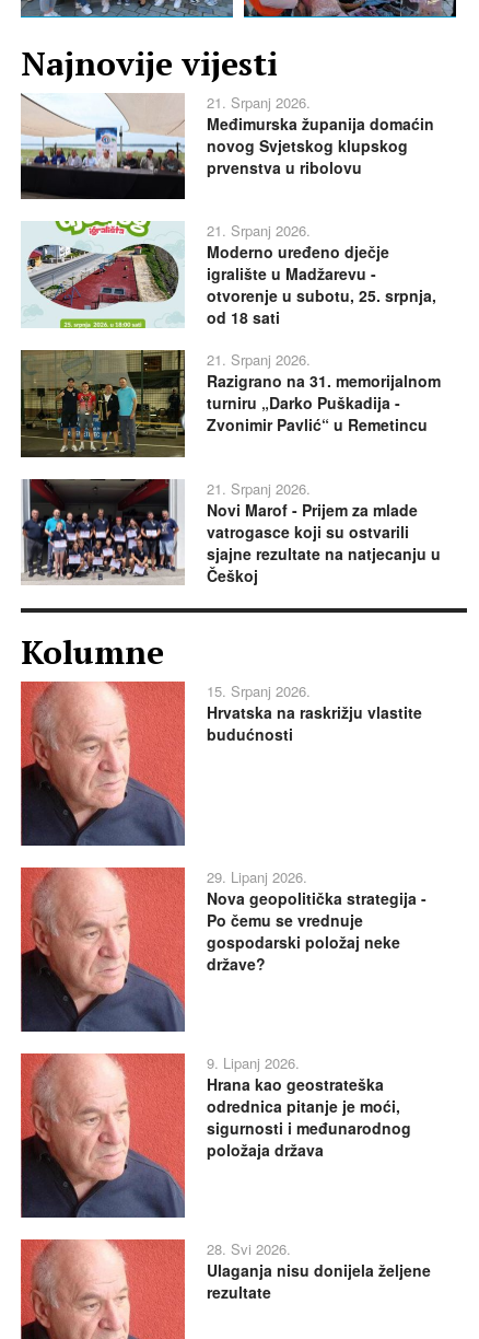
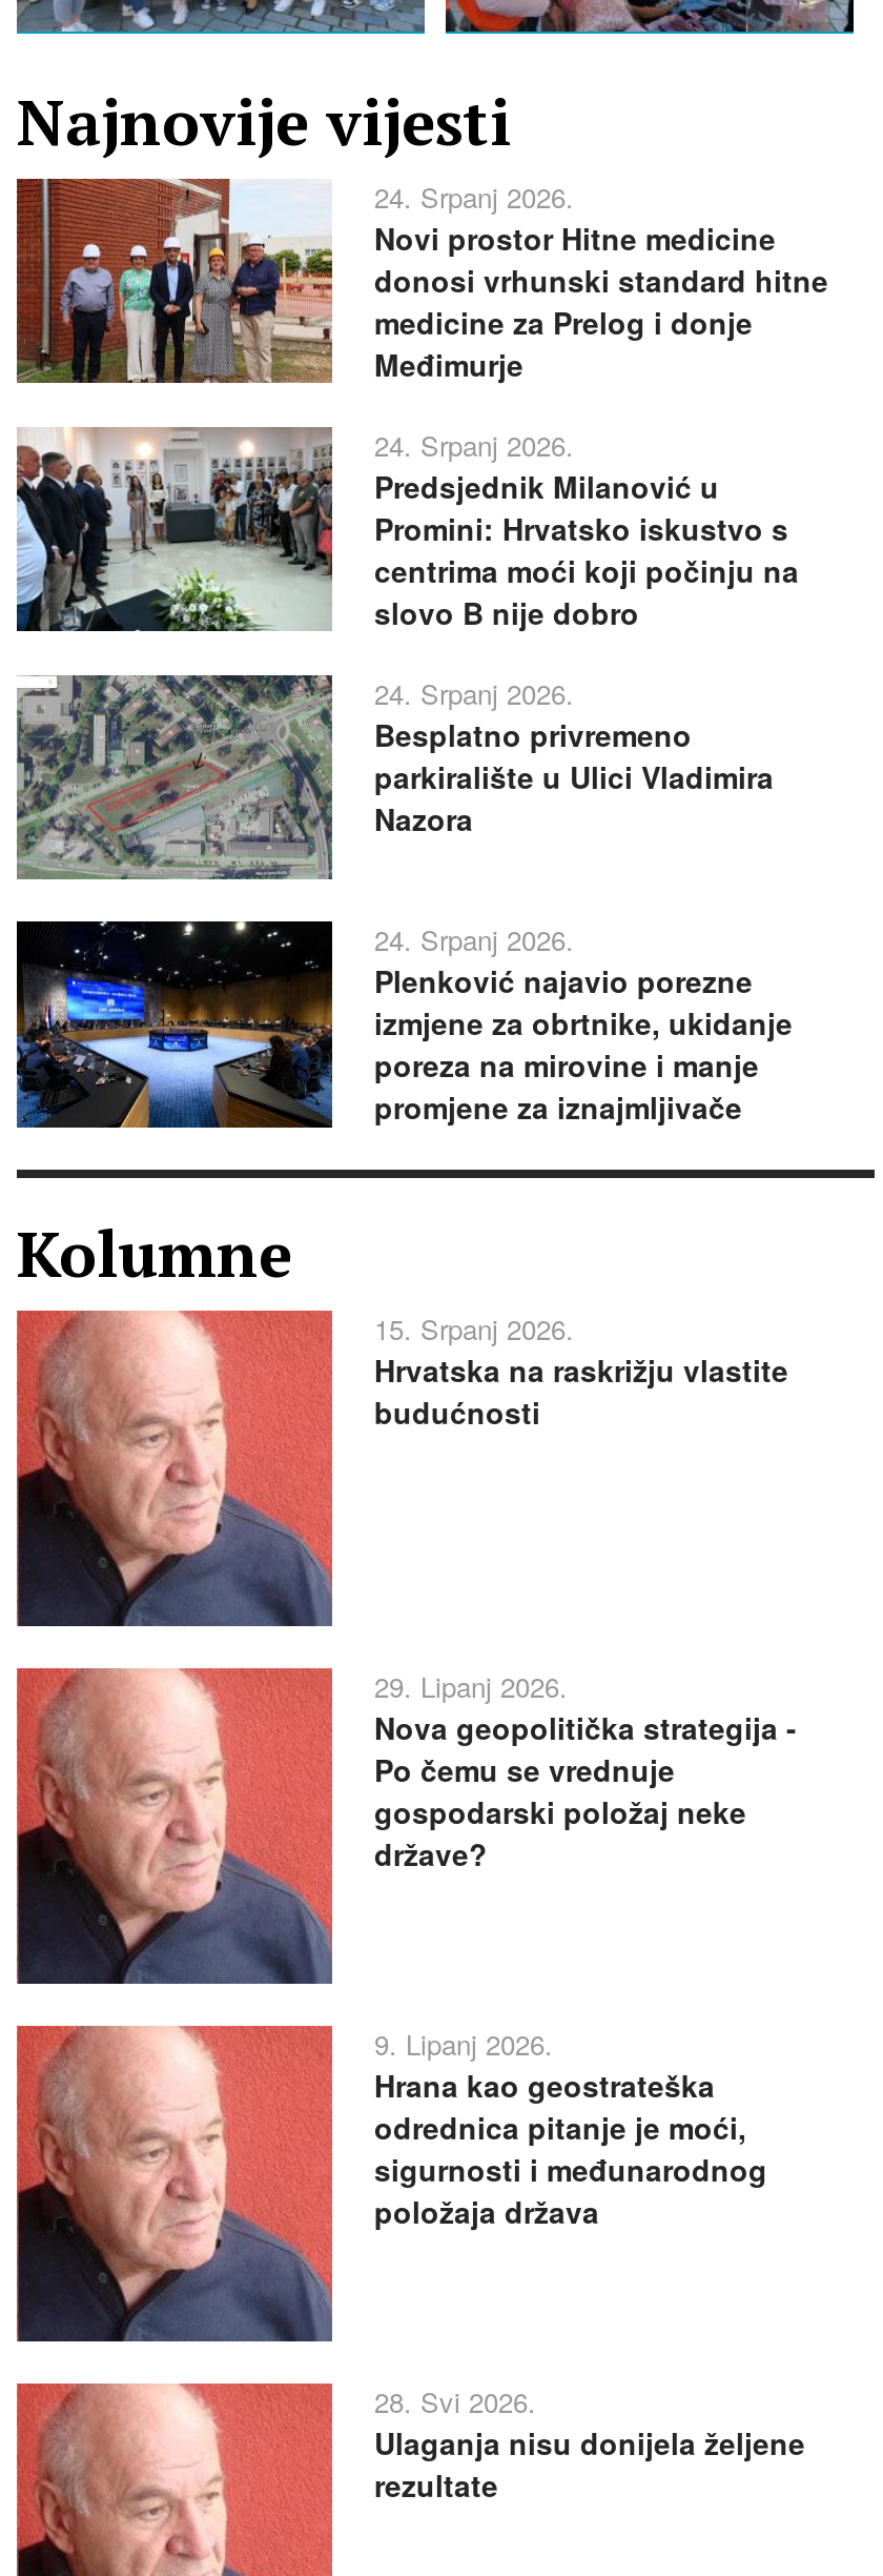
- [image]
- 21. Srpanj 2026.
- Međimurska županija domaćin
- novog Svjetskog klupskog
- prvenstva u ribolovu
+ [image]
+ 24. Srpanj 2026.
+ Novi prostor Hitne medicine
+ donosi vrhunski standard hitne
+ medicine za Prelog i donje
+ Međimurje

- [image]
- 21. Srpanj 2026.
- Moderno uređeno dječje
- igralište u Madžarevu -
- otvorenje u subotu, 25. srpnja,
- od 18 sati
+ [image]
+ 24. Srpanj 2026.
+ Predsjednik Milanović u
+ Promini: Hrvatsko iskustvo s
+ centrima moći koji počinju na
+ slovo B nije dobro

- [image]
- 21. Srpanj 2026.
- Razigrano na 31. memorijalnom
- turniru „Darko Puškadija -
- Zvonimir Pavlić“ u Remetincu
+ [image]
+ 24. Srpanj 2026.
+ Besplatno privremeno
+ parkiralište u Ulici Vladimira
+ Nazora

- [image]
- 21. Srpanj 2026.
- Novi Marof - Prijem za mlade
- vatrogasce koji su ostvarili
- sjajne rezultate na natjecanju u
- Češkoj
+ [image]
+ 24. Srpanj 2026.
+ Plenković najavio porezne
+ izmjene za obrtnike, ukidanje
+ poreza na mirovine i manje
+ promjene za iznajmljivače
